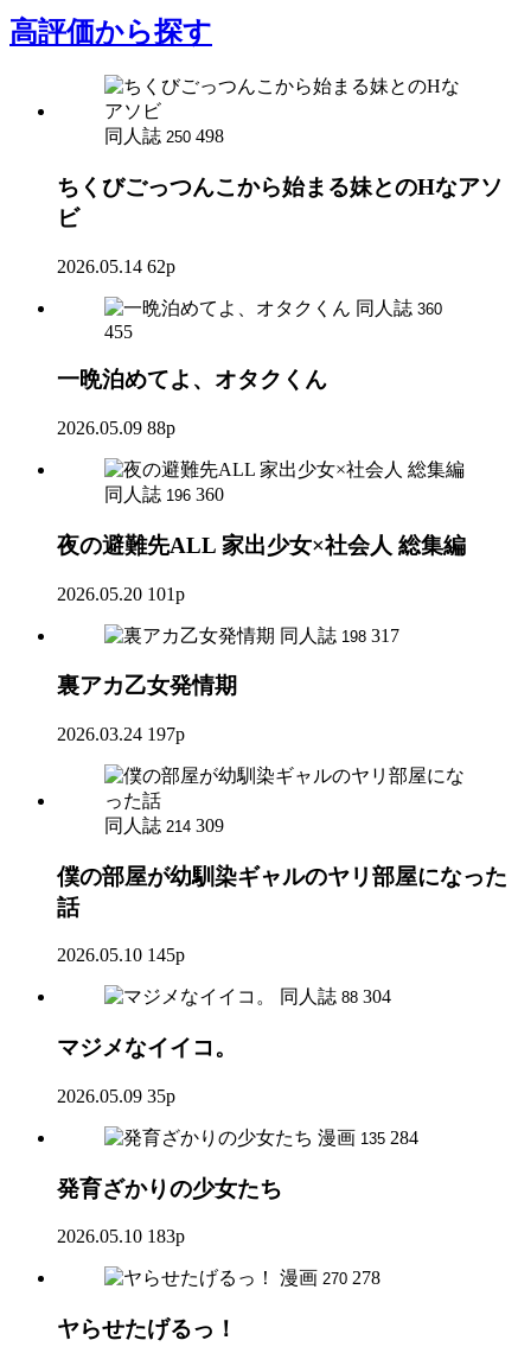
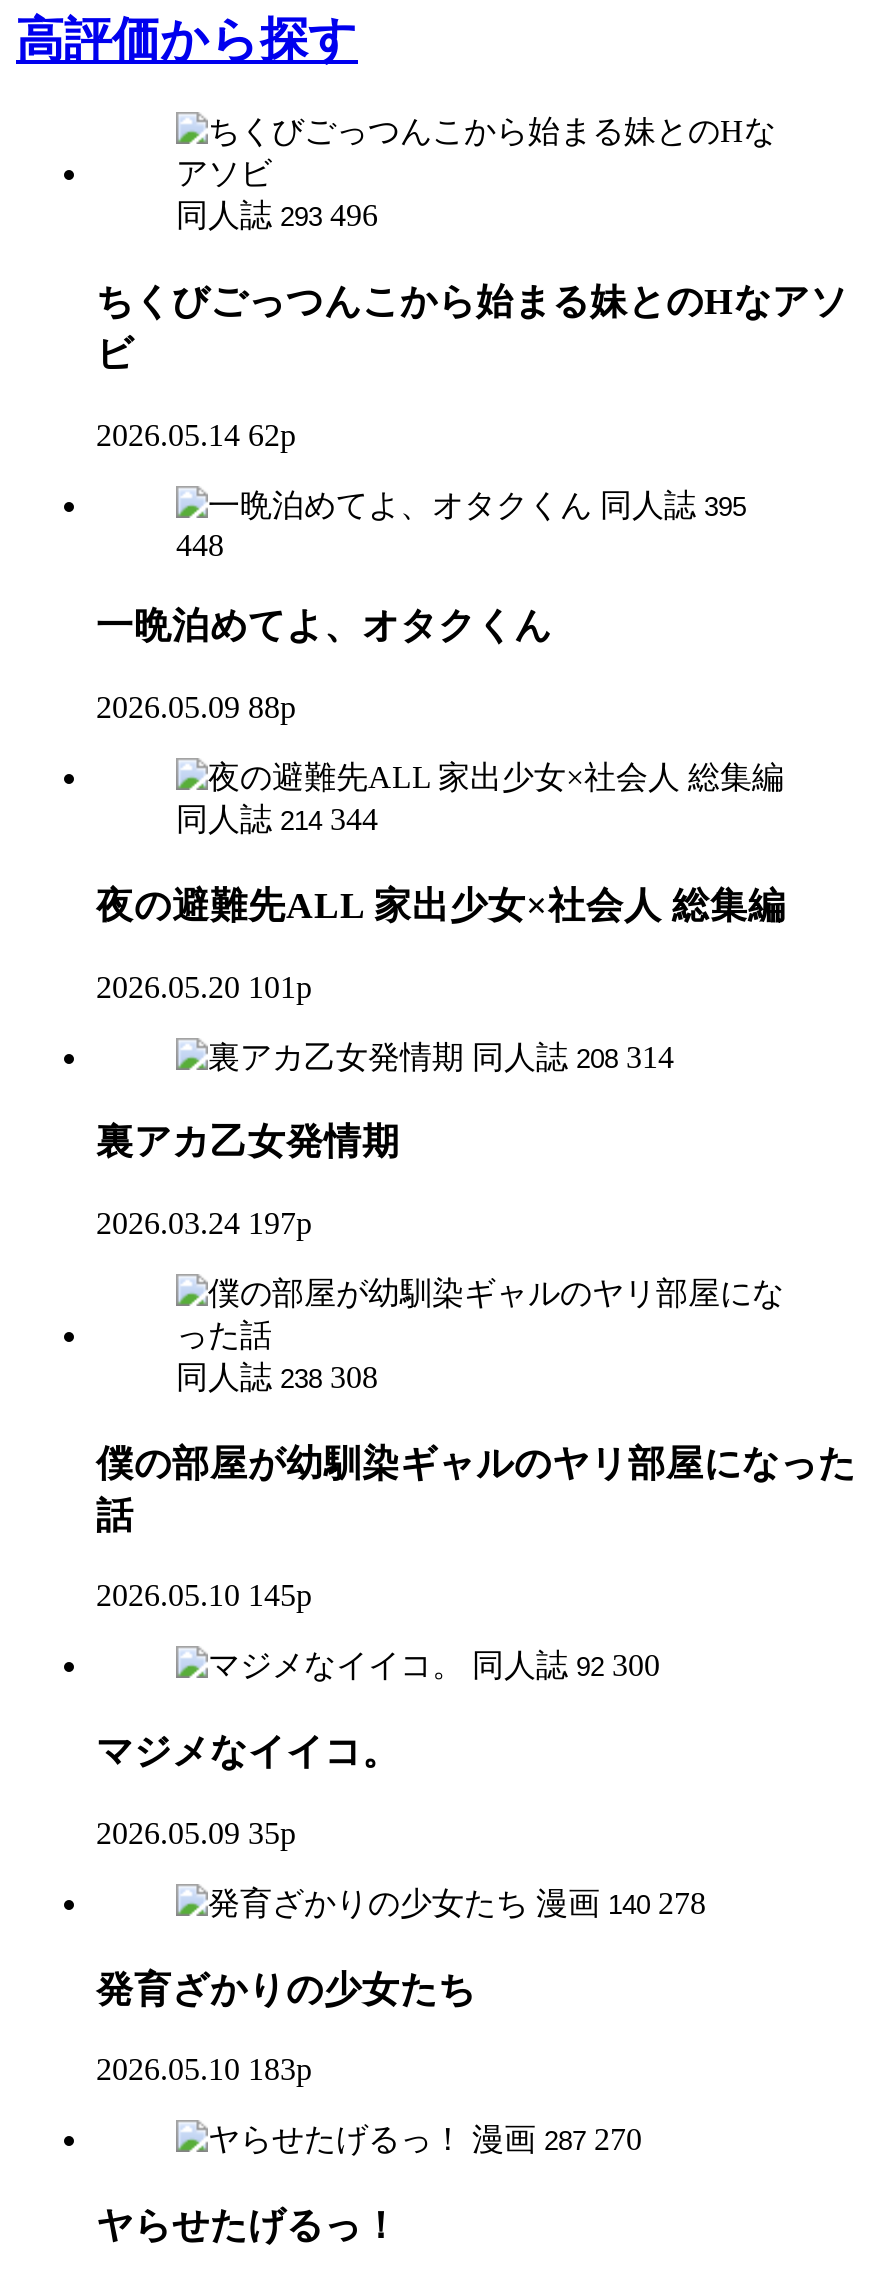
- 同人誌 250 498
+ 同人誌 293 496

- 同人誌 360
+ 同人誌 395

- 455
+ 448

- 同人誌 196 360
+ 同人誌 214 344

- 同人誌 198 317
+ 同人誌 208 314

- 同人誌 214 309
+ 同人誌 238 308

- 同人誌 88 304
+ 同人誌 92 300

- 漫画 135 284
+ 漫画 140 278

- 漫画 270 278
+ 漫画 287 270
